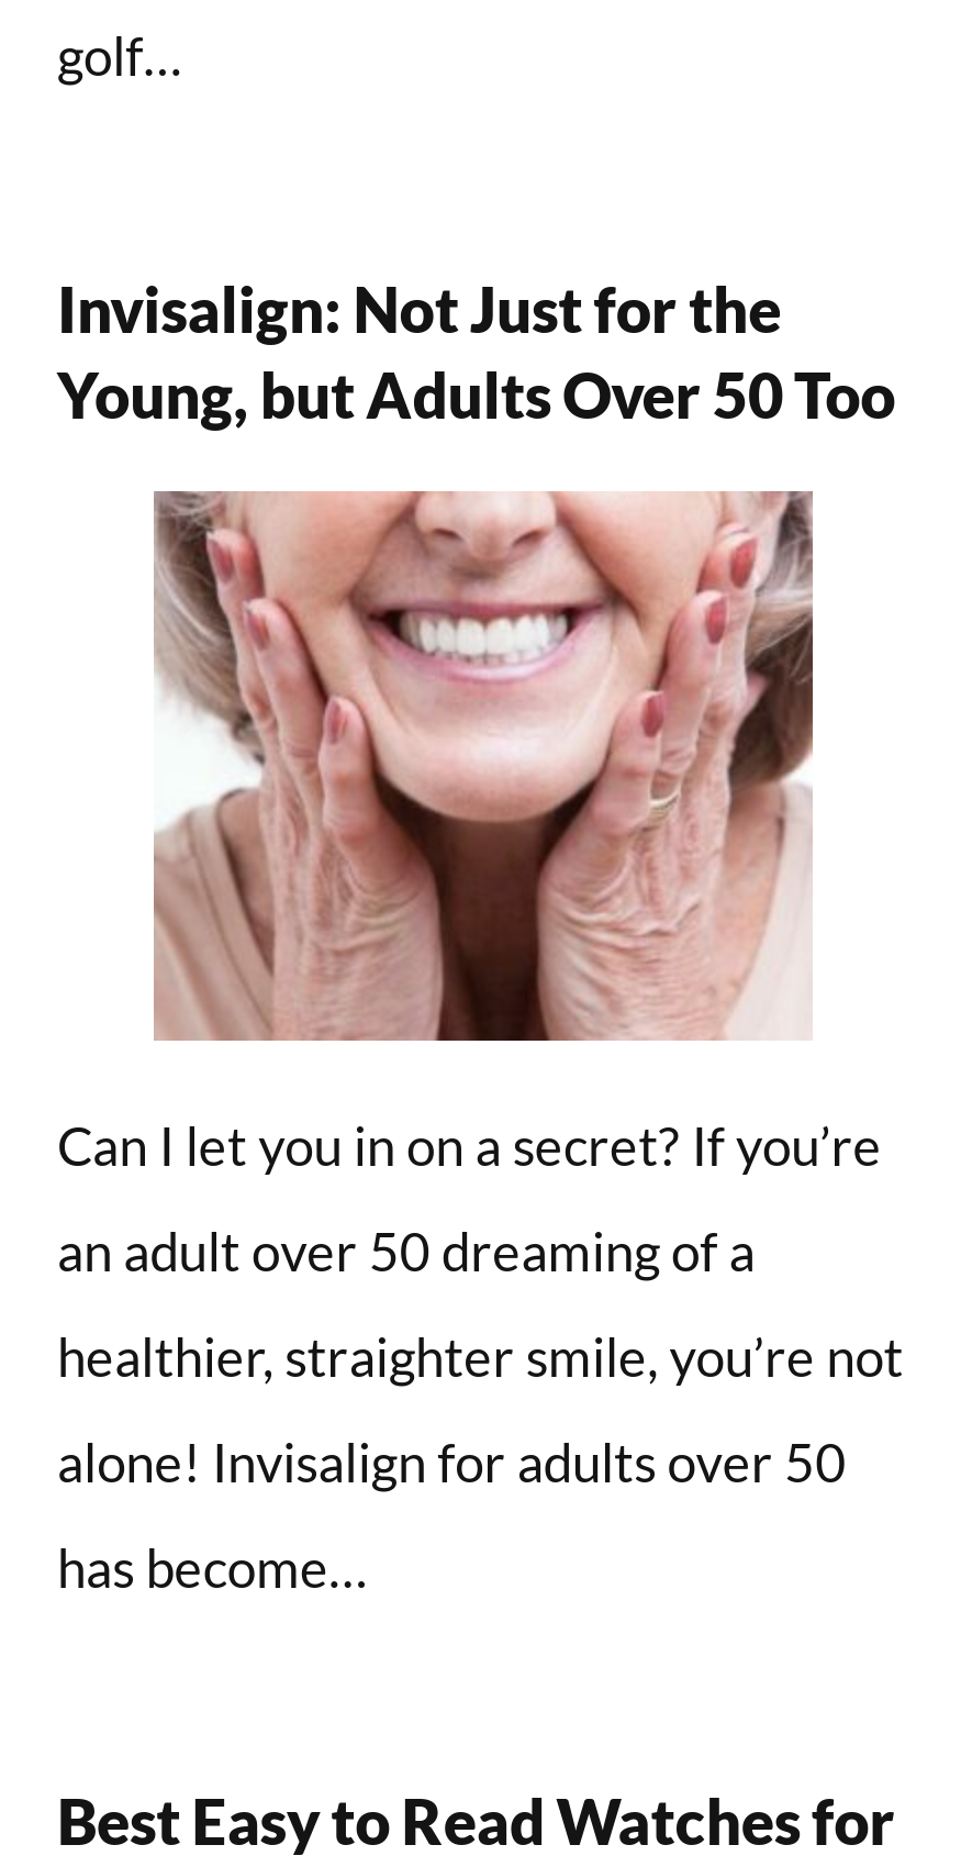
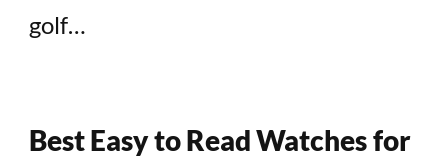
- Invisalign: Not Just for the
- Young, but Adults Over 50 Too

- [image]
- Can I let you in on a secret? If you’re
- an adult over 50 dreaming of a
- healthier, straighter smile, you’re not
- alone! Invisalign for adults over 50
- has become…
